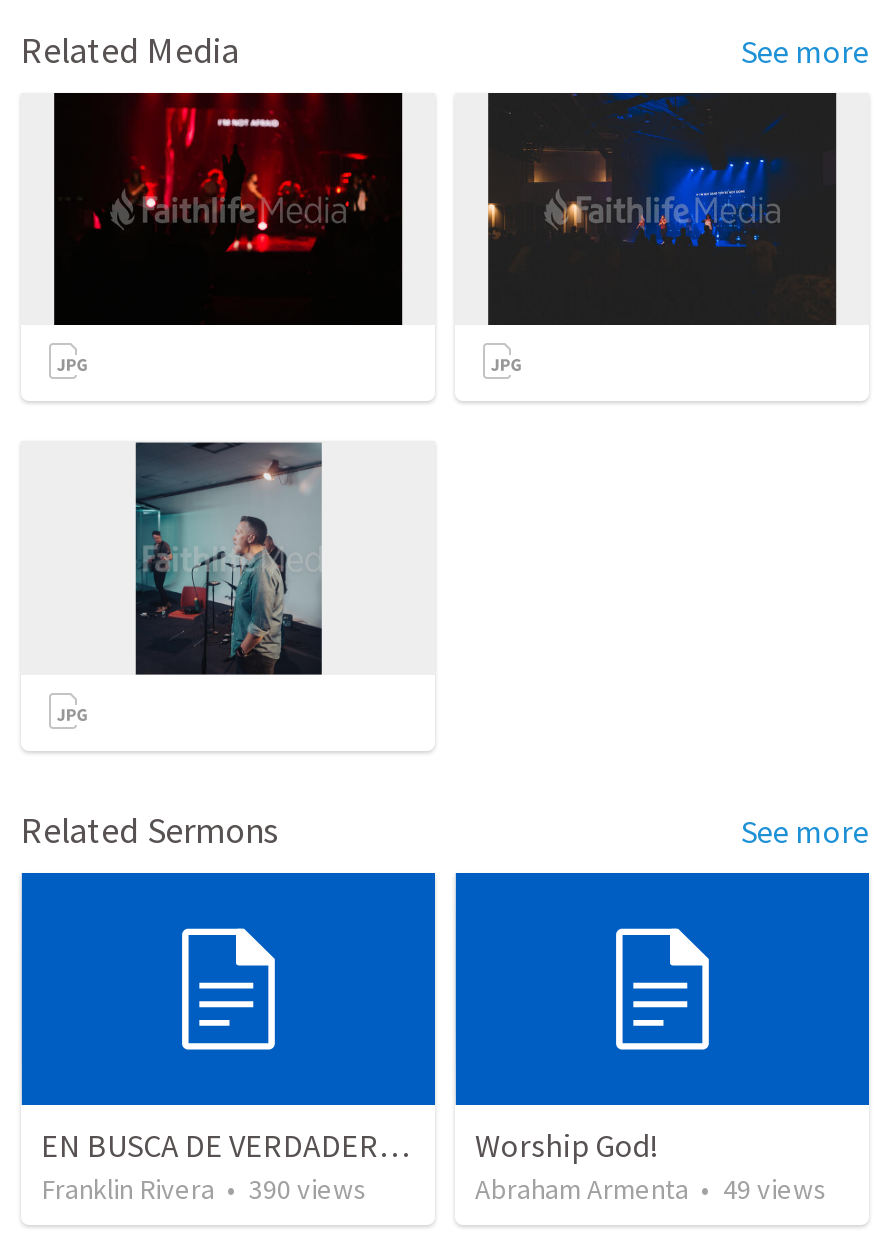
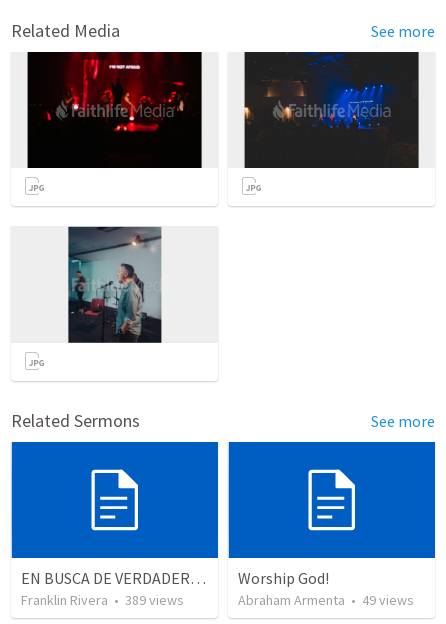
- Franklin Rivera • 390 views
+ Franklin Rivera • 389 views
